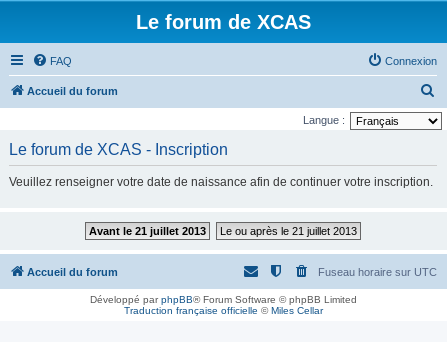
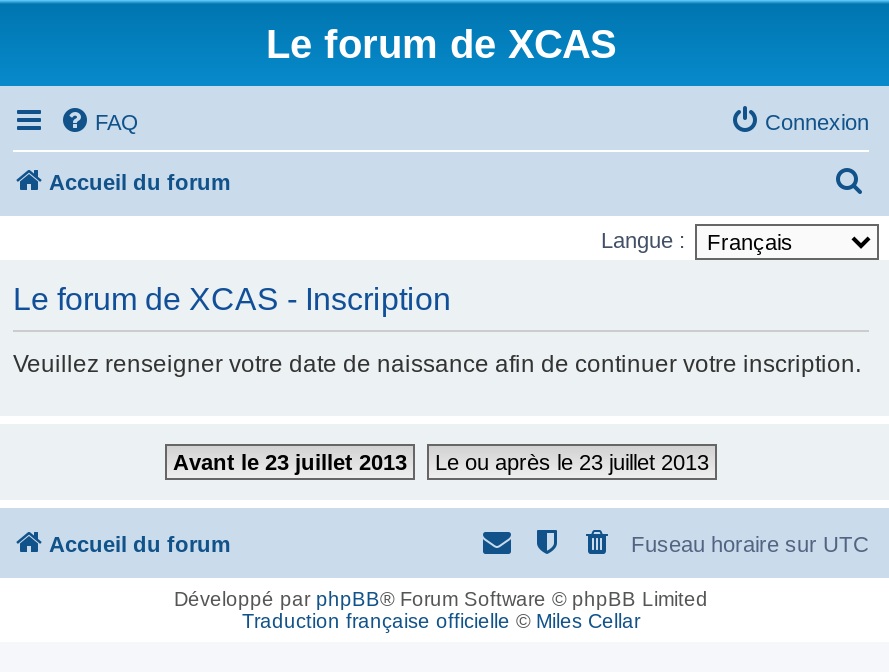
- Avant le 21 juillet 2013
+ Avant le 23 juillet 2013

- Le ou après le 21 juillet 2013
+ Le ou après le 23 juillet 2013
